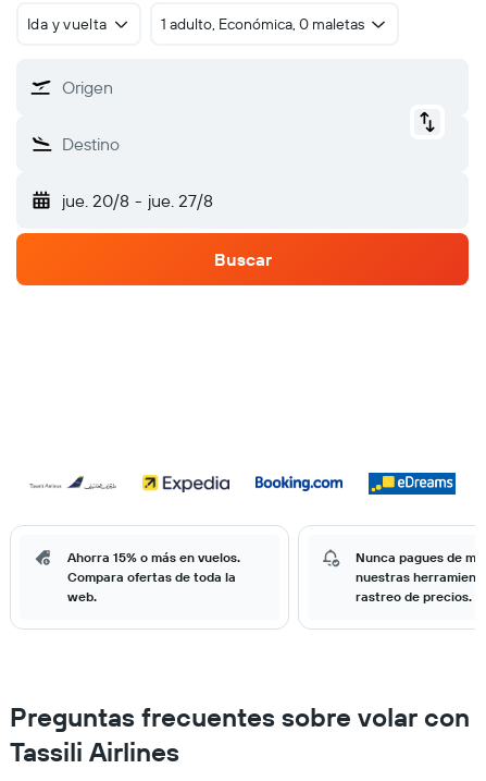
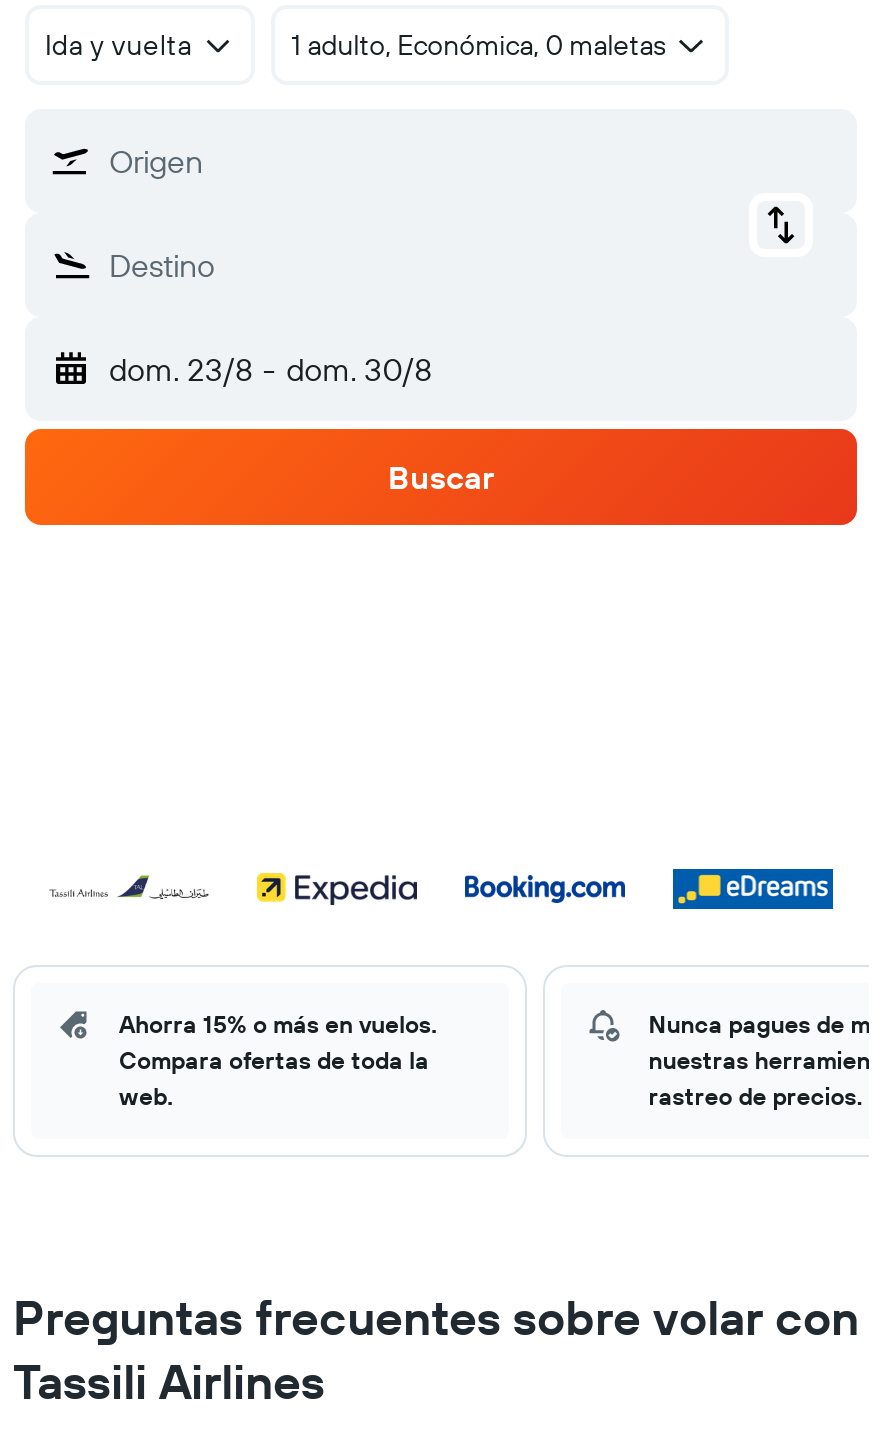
- jue. 20/8 - jue. 27/8
+ dom. 23/8 - dom. 30/8
